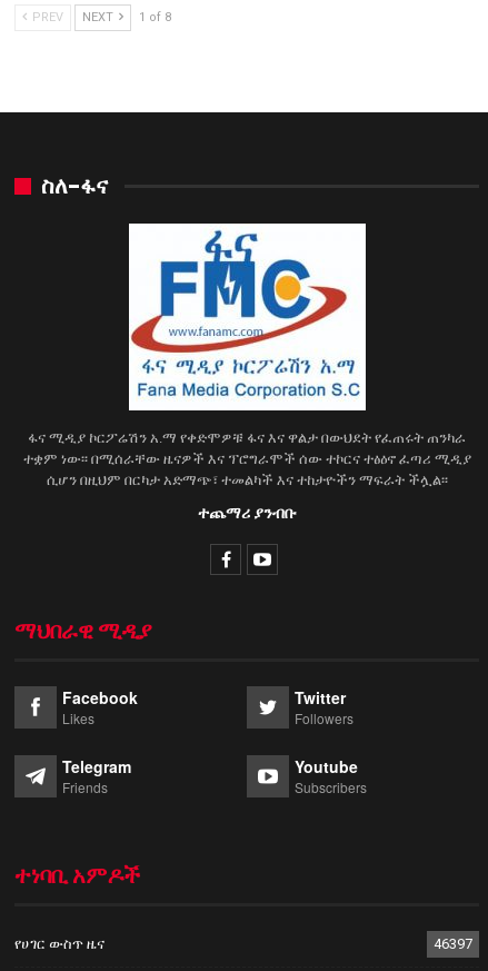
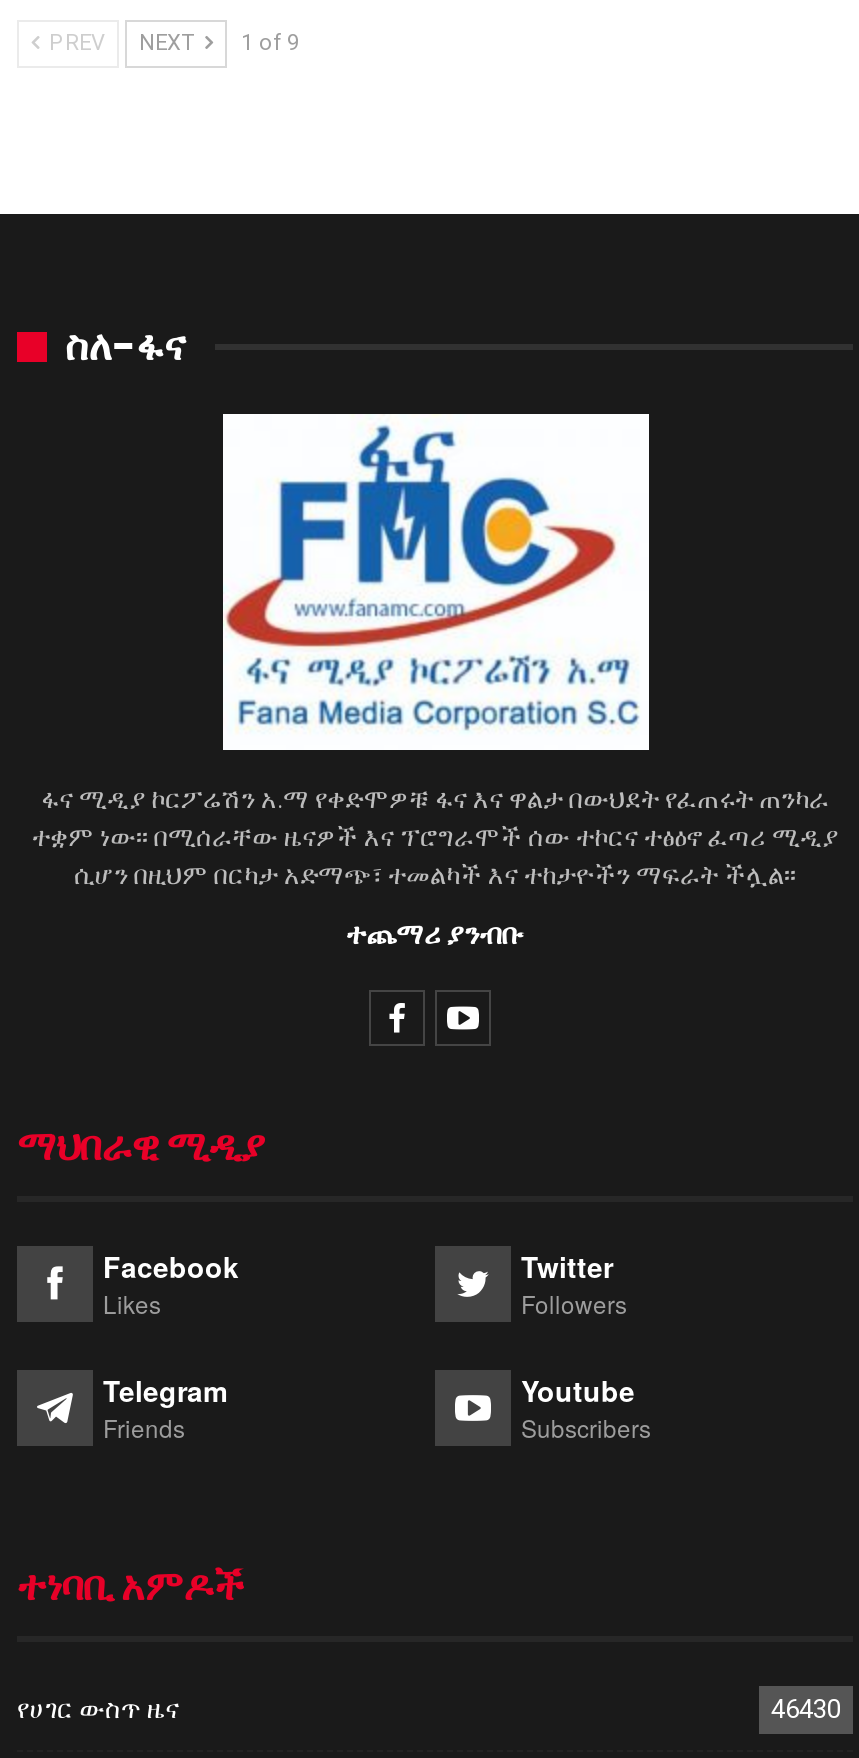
- PREV NEXT 1 of 8
+ PREV NEXT 1 of 9

- 46397
+ 46430
